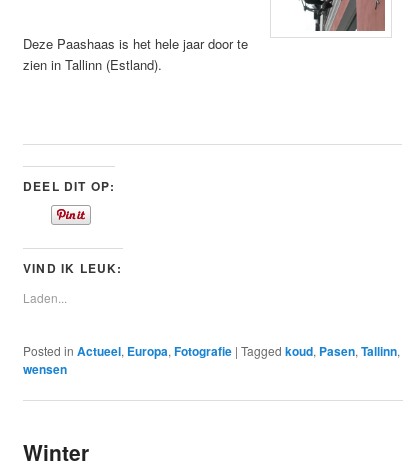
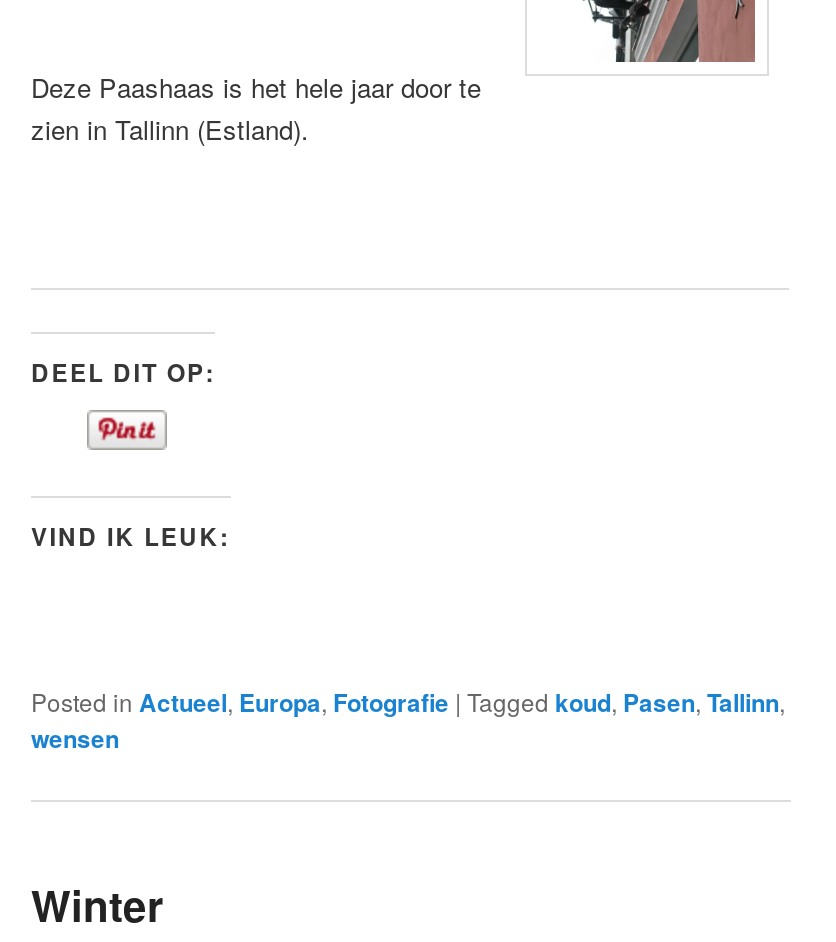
- Laden...
